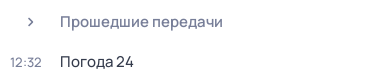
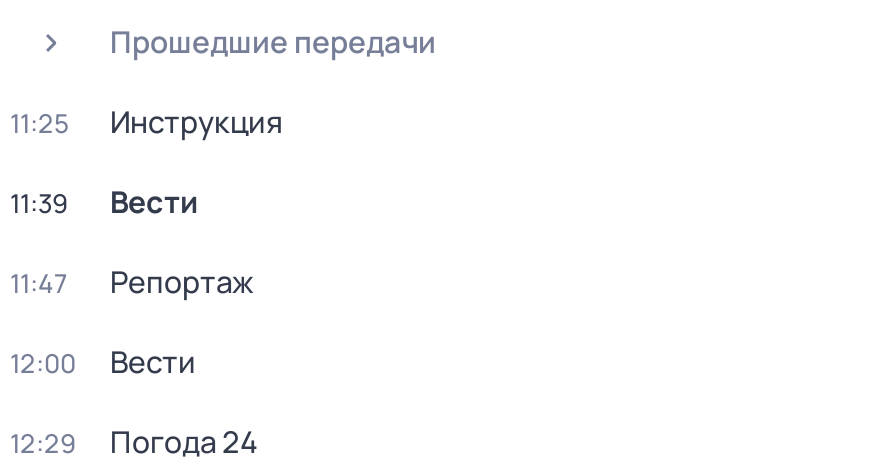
- 12:32
+ 11:25
+ Инструкция
+ 11:39
+ Вести
+ 11:47
+ Репортаж
+ 12:00
+ Вести
+ 12:29
